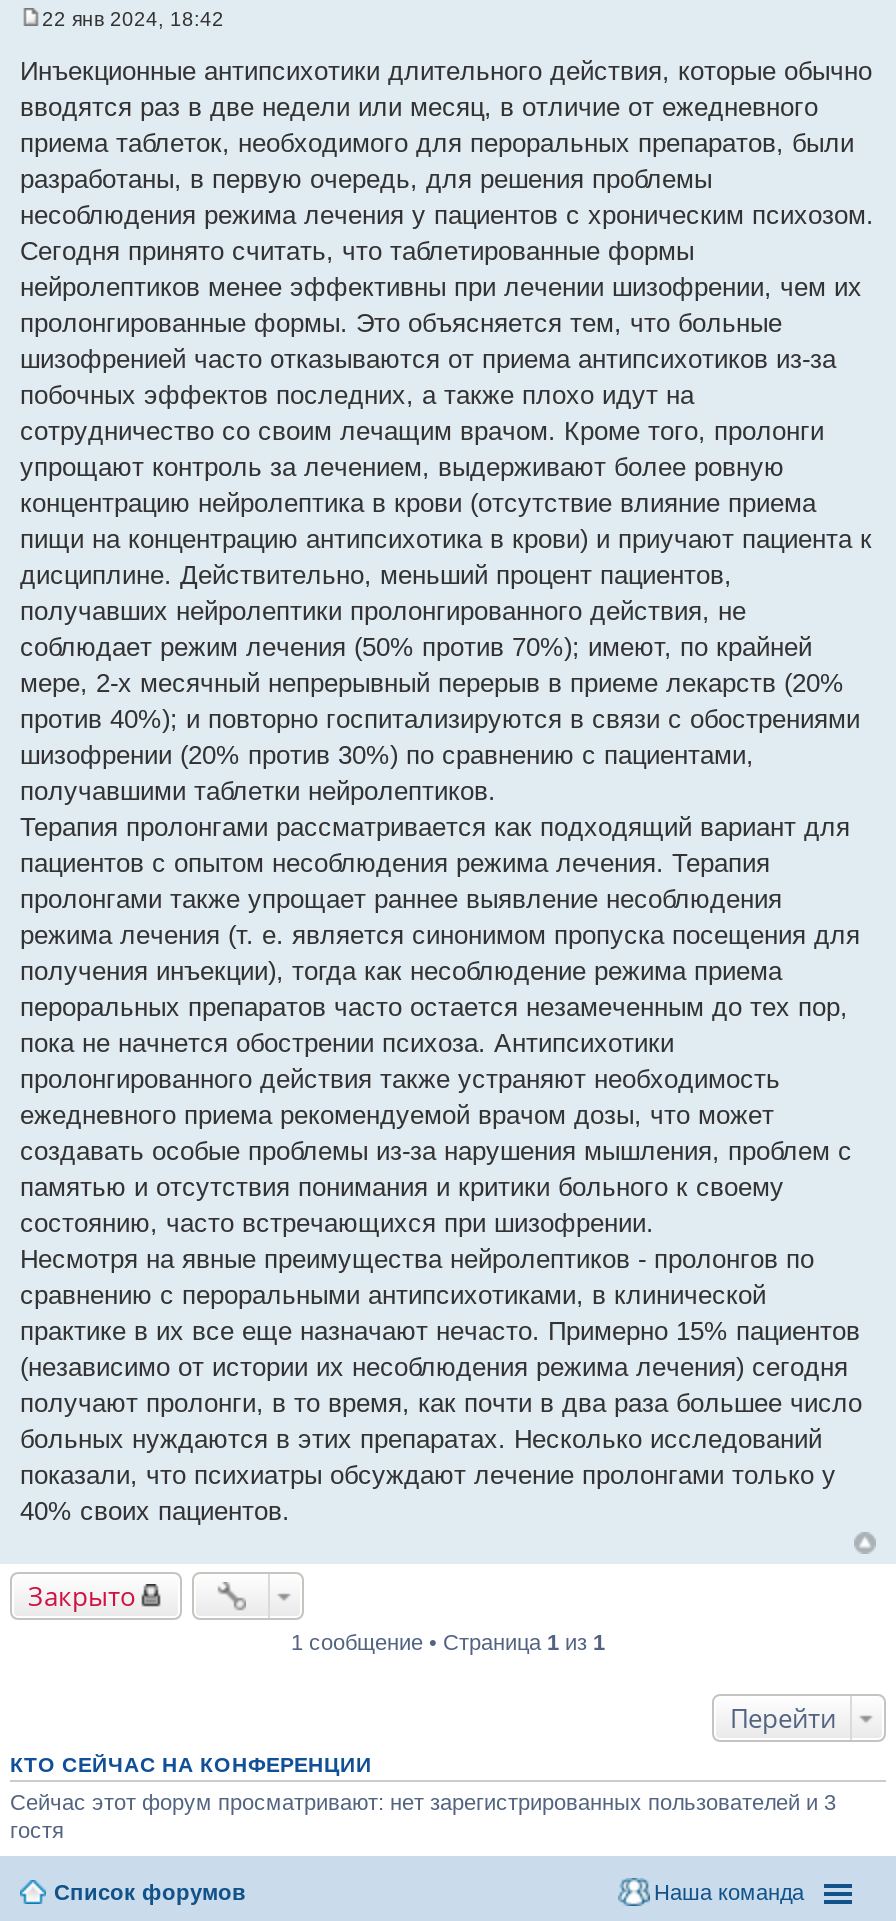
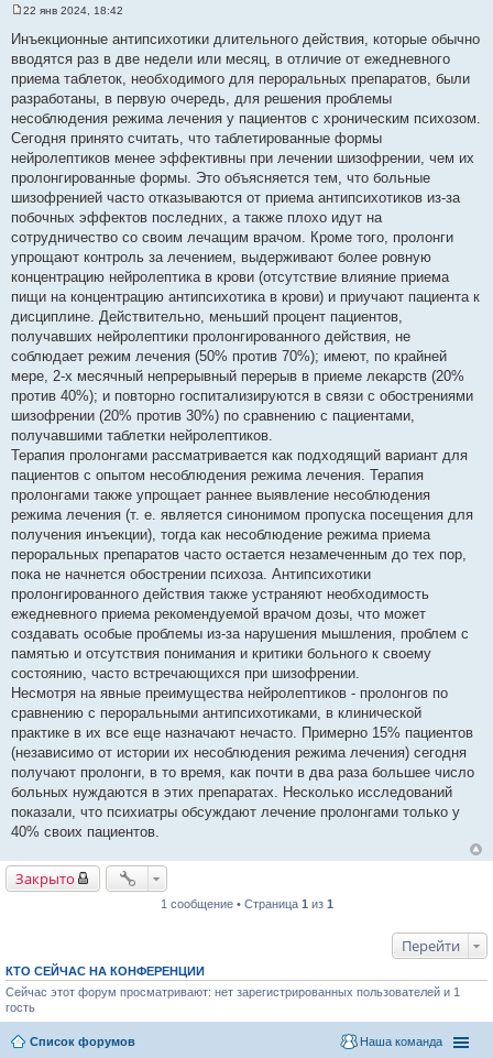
- Сейчас этот форум просматривают: нет зарегистрированных пользователей и 3
- гостя
+ Сейчас этот форум просматривают: нет зарегистрированных пользователей и 1
+ гость
